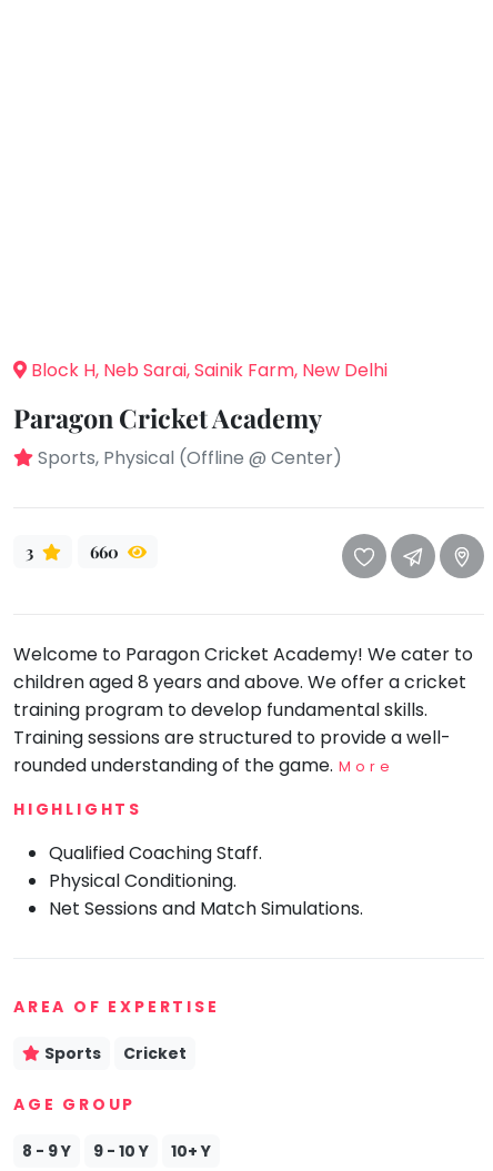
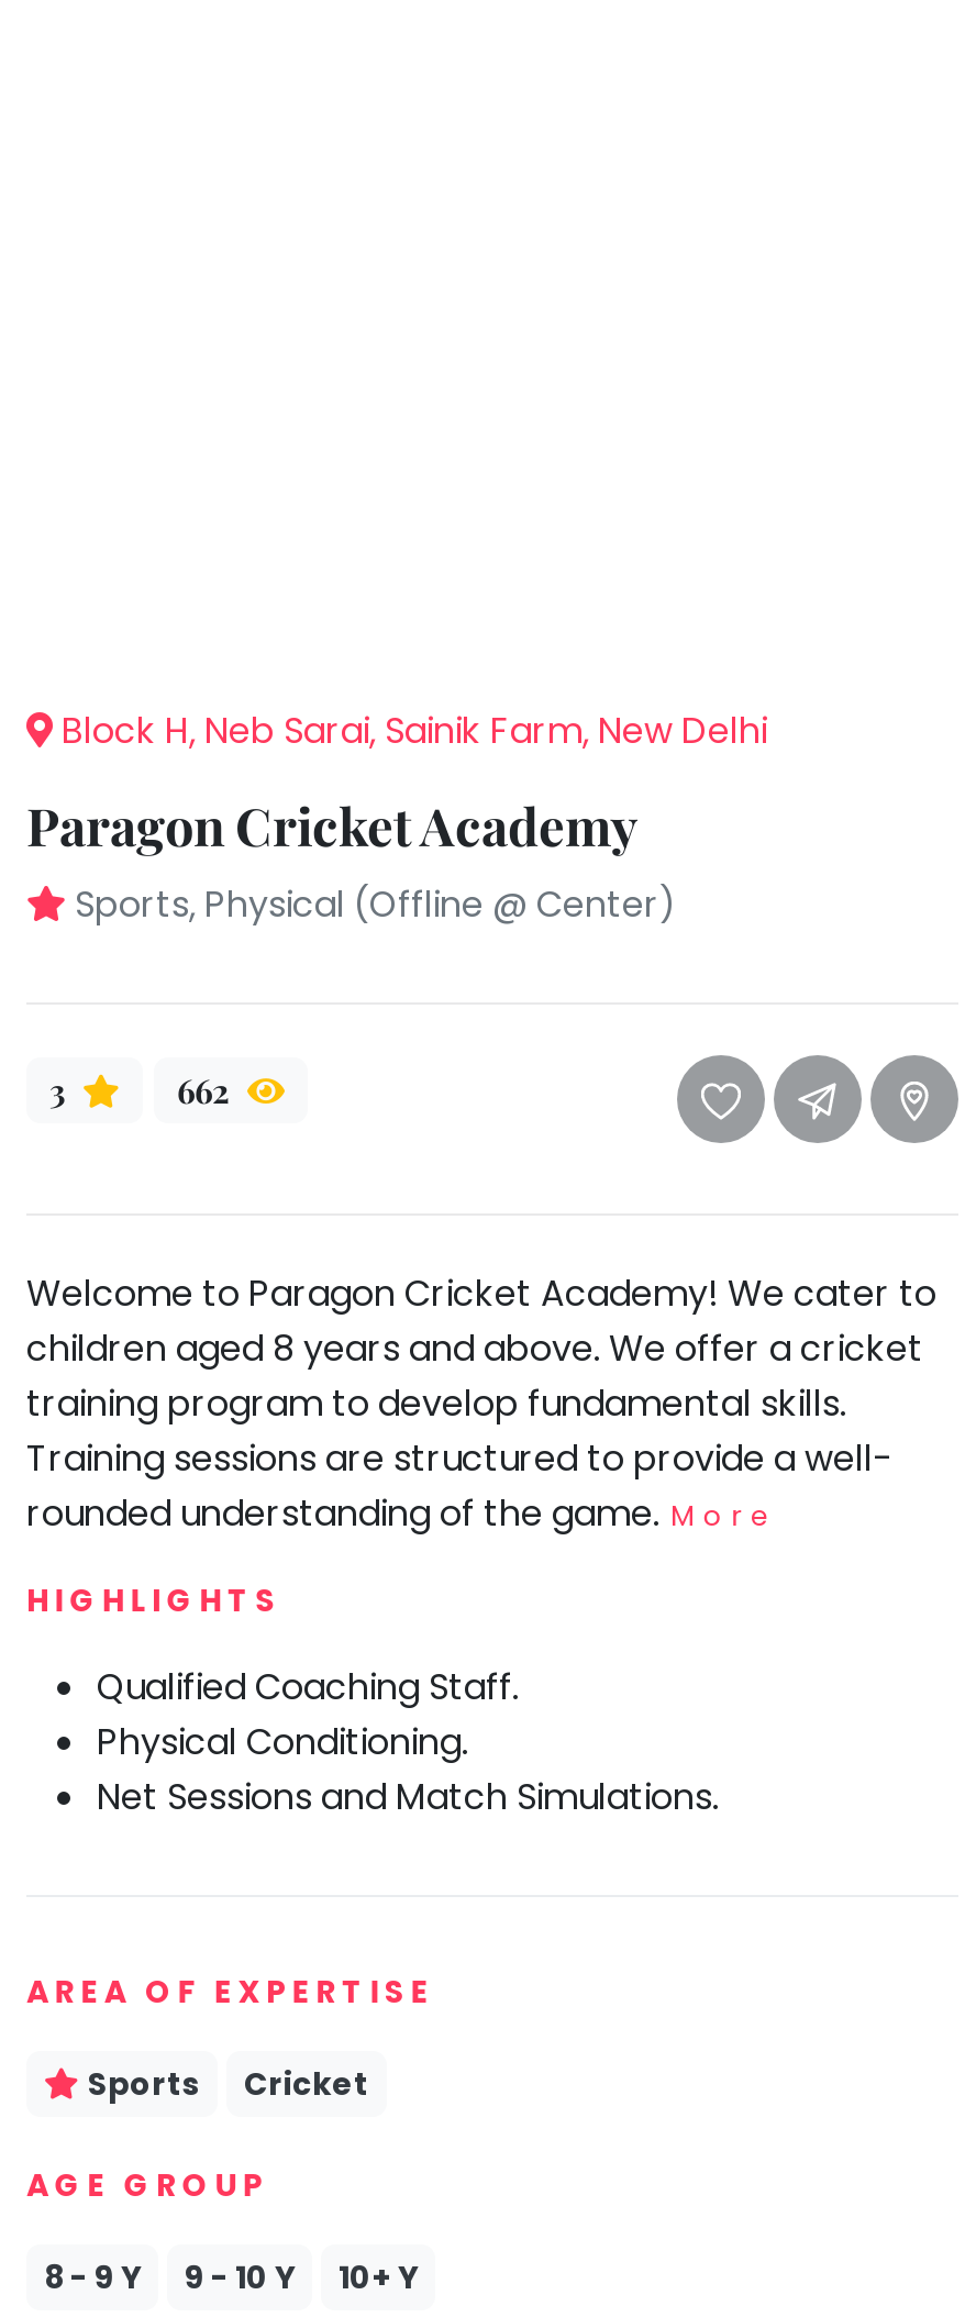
- 660
+ 662
